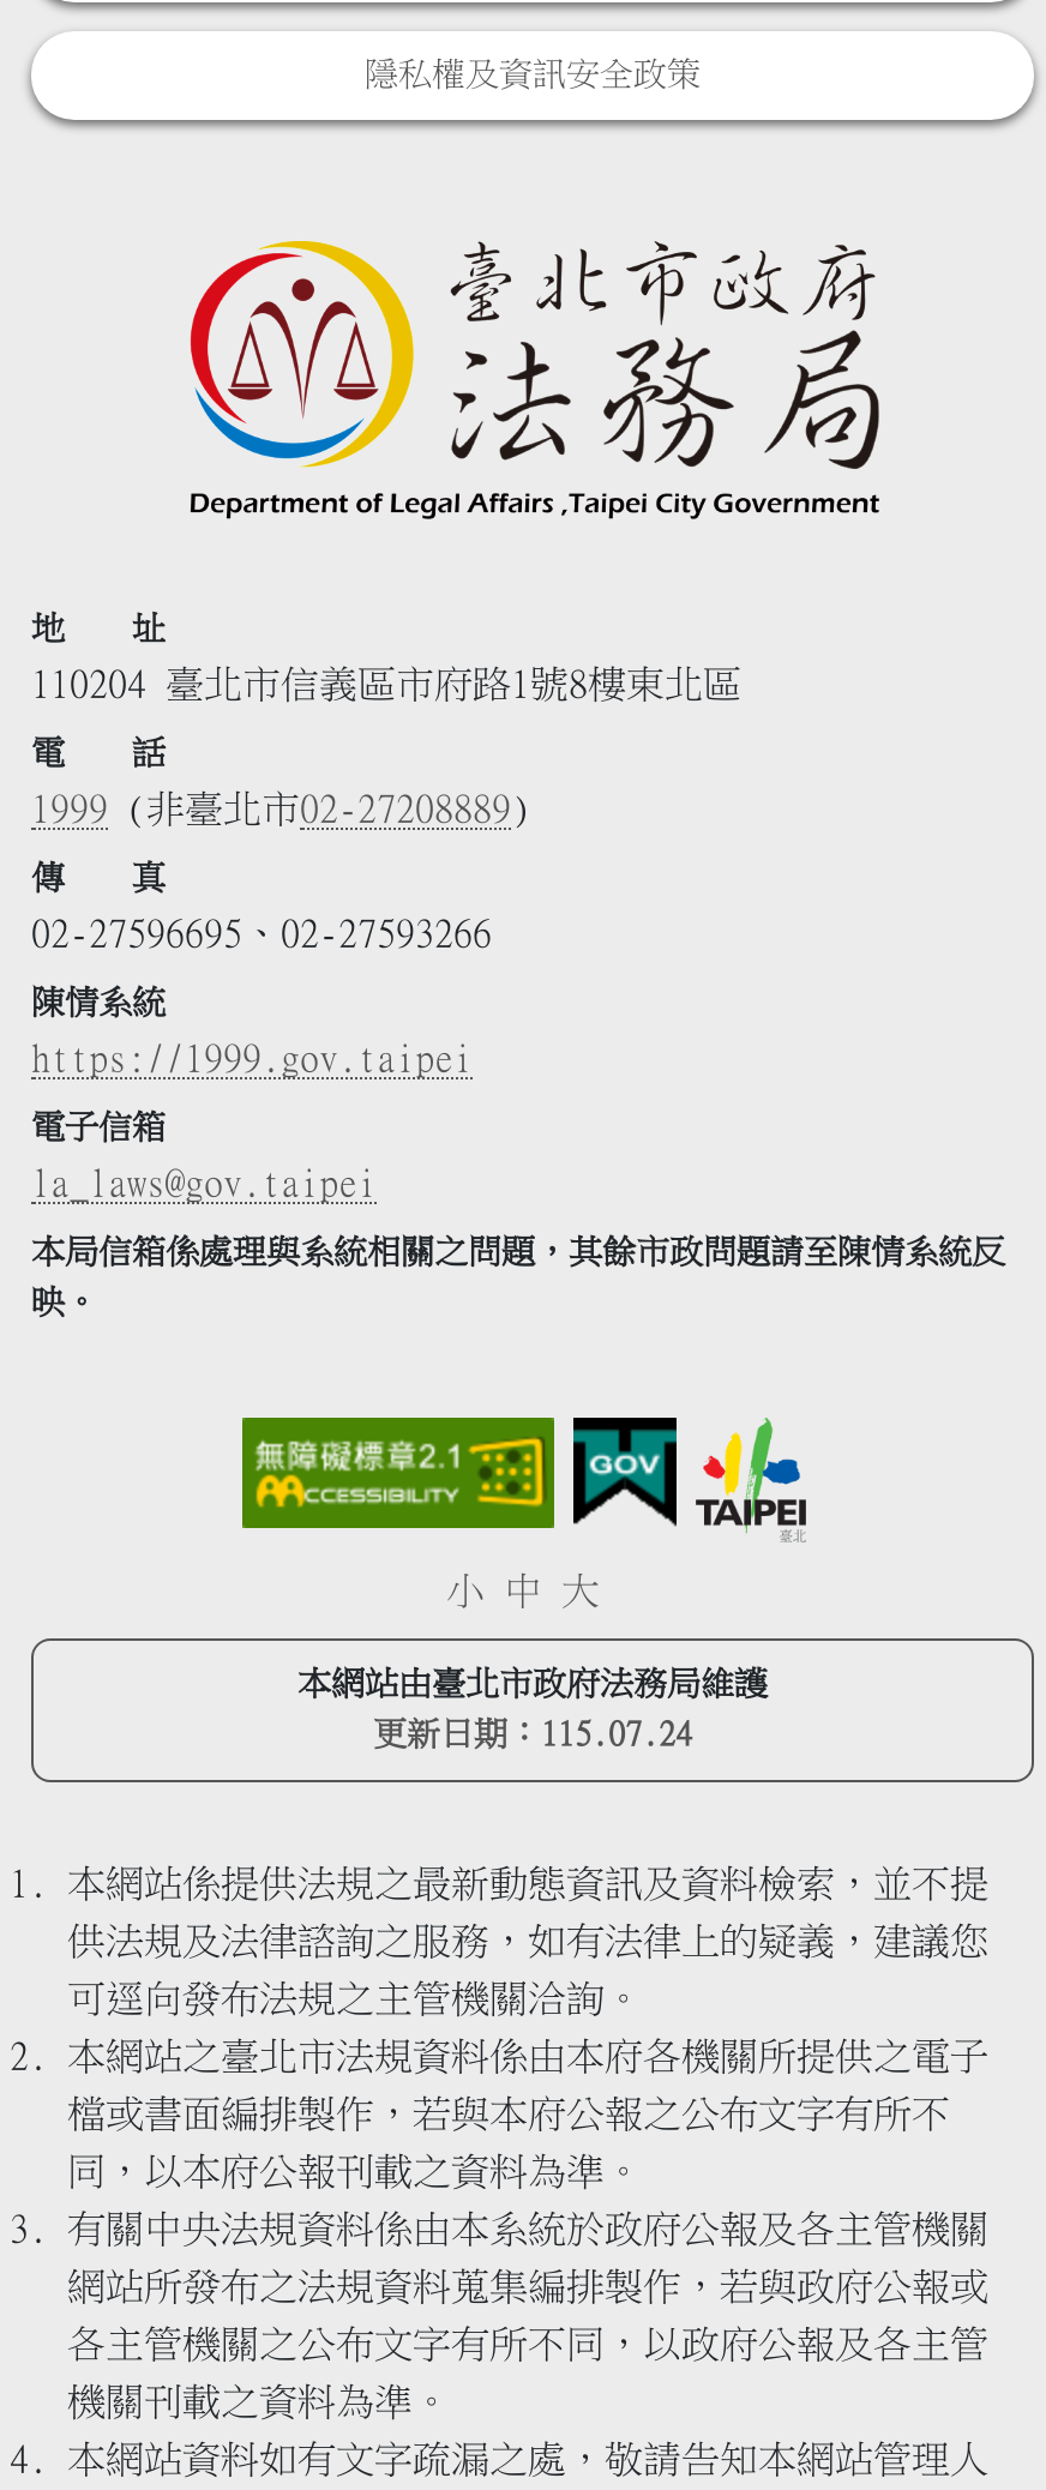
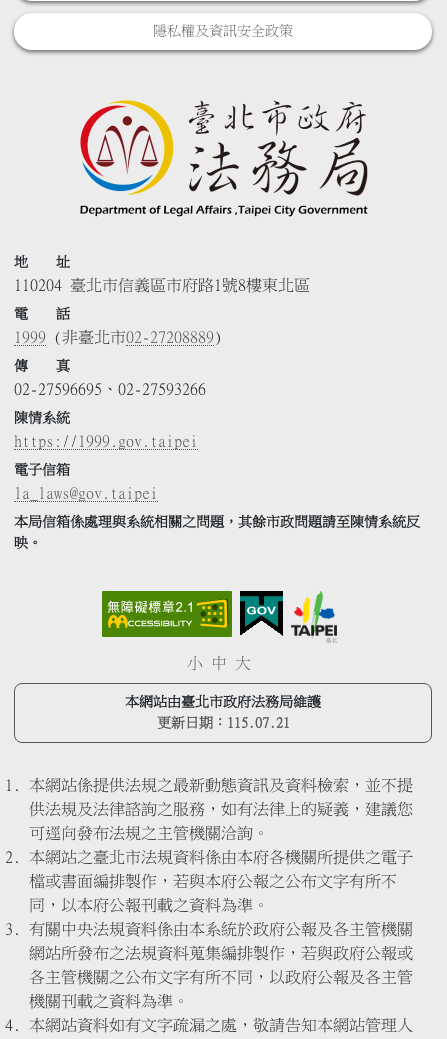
- 更新日期：115.07.24
+ 更新日期：115.07.21
